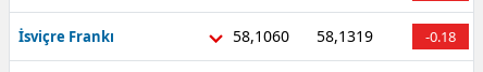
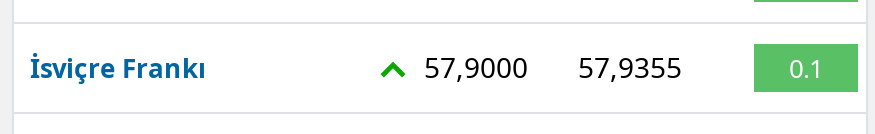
- 58,1060
+ 57,9000

- 58,1319
+ 57,9355

- -0.18
+ 0.1
